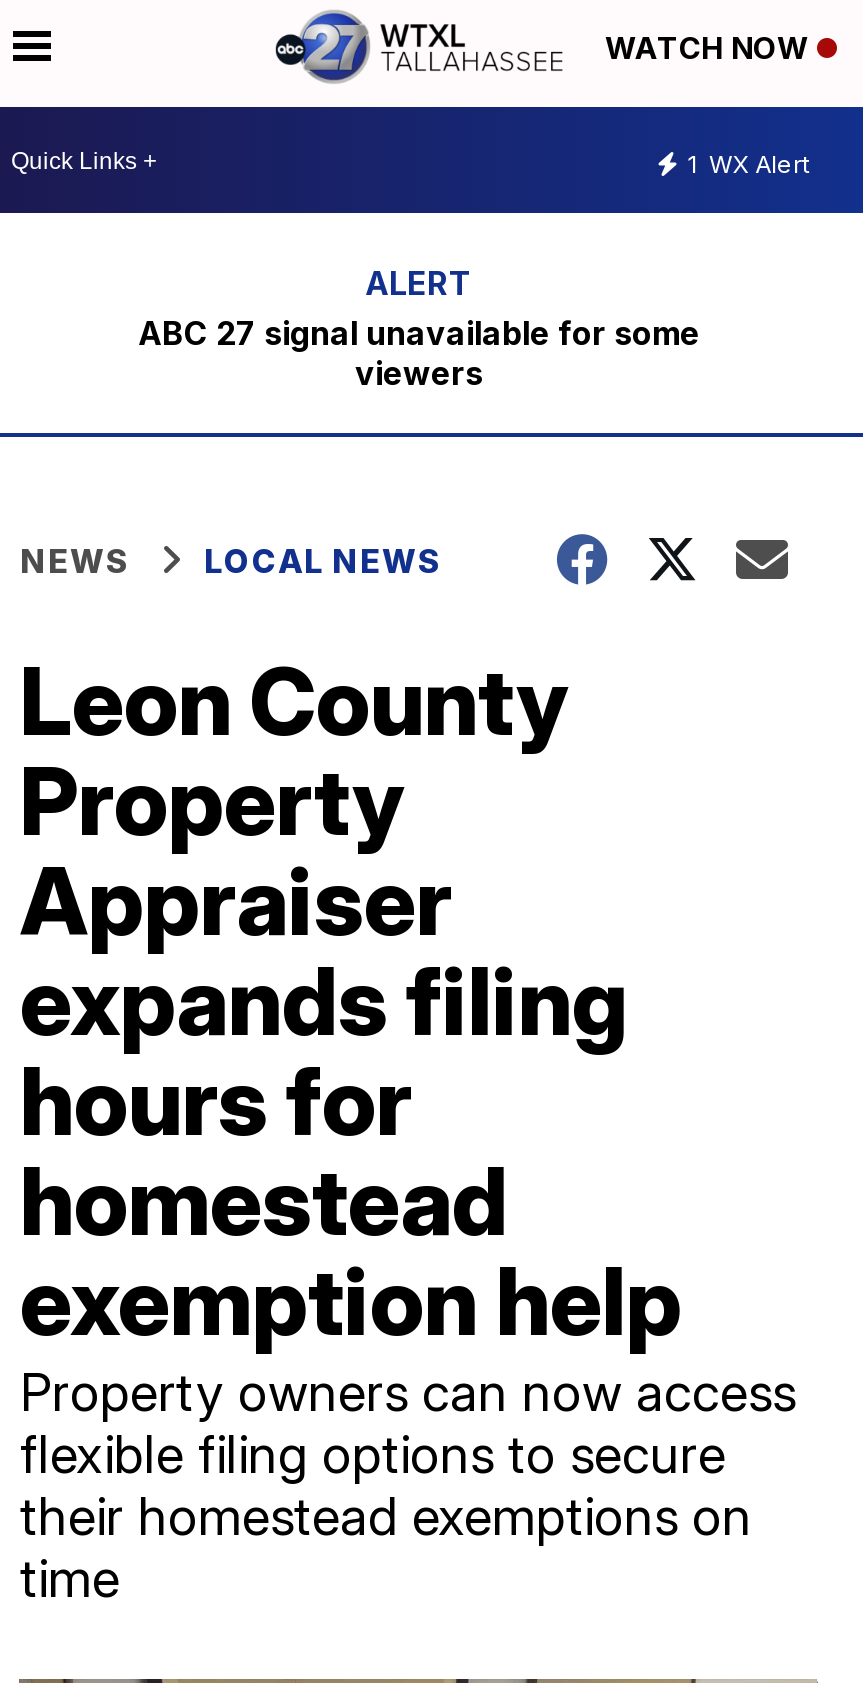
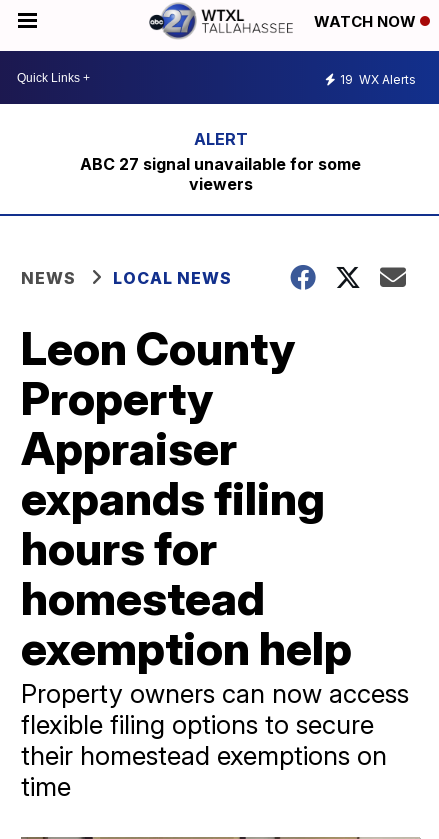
- 1 WX Alert
+ 19 WX Alerts
